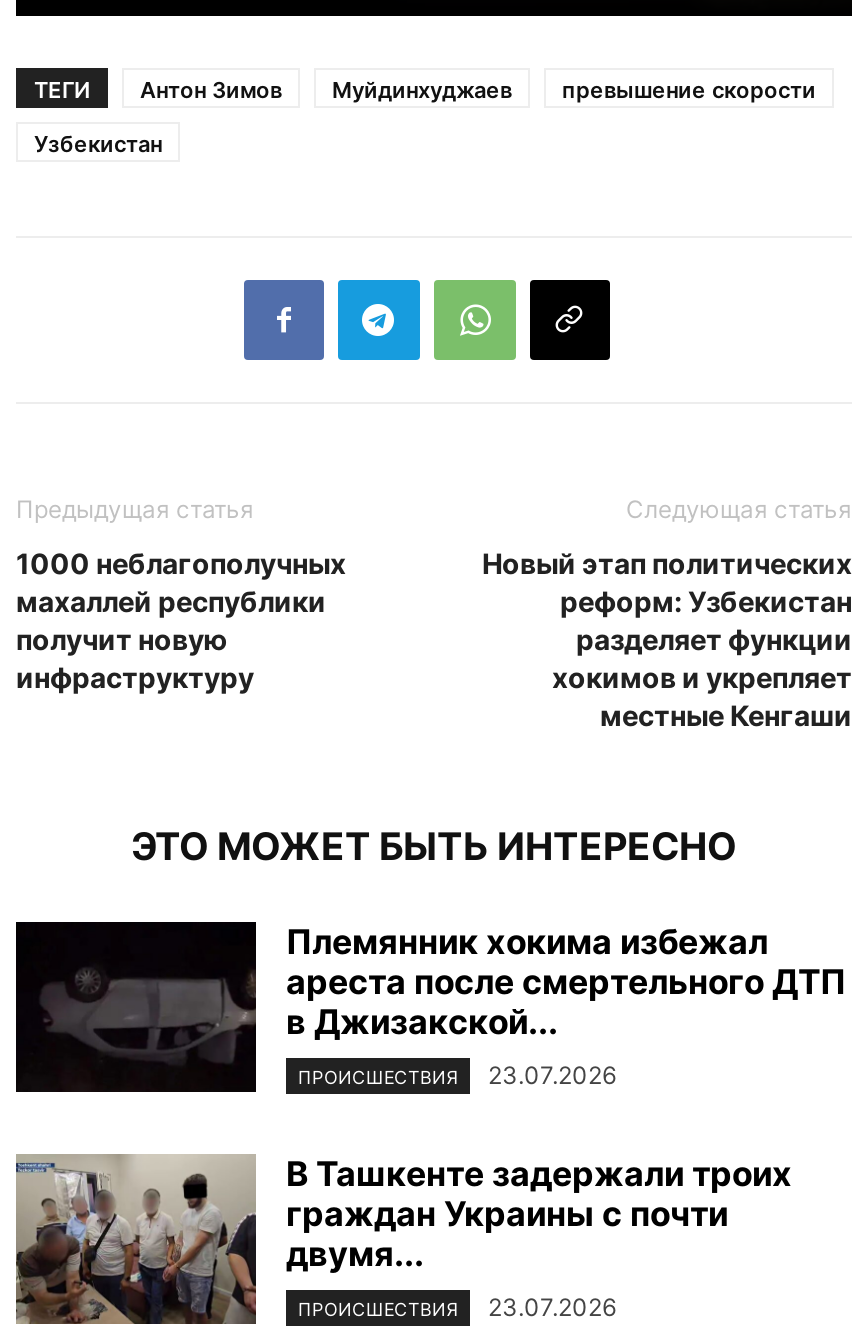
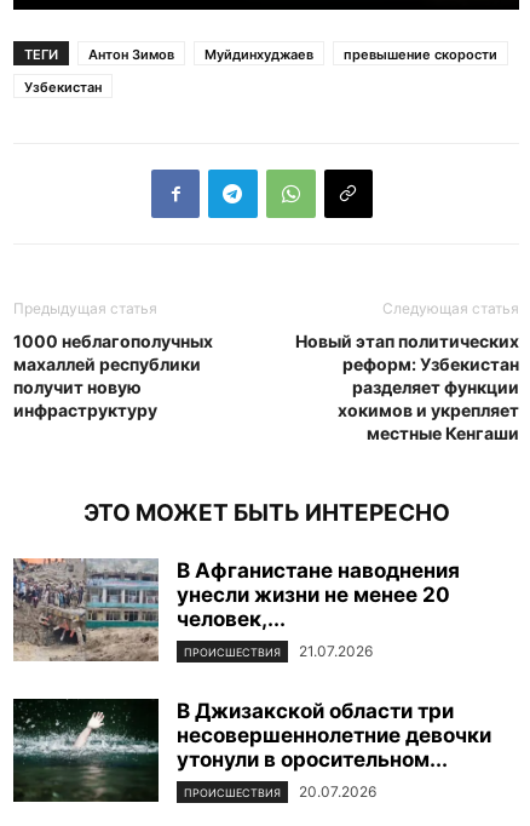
- [image]
- Племянник хокима избежал
- ареста после смертельного ДТП
- в Джизакской...
+ [image]
+ В Афганистане наводнения
+ унесли жизни не менее 20
+ человек,...

- ПРОИСШЕСТВИЯ 23.07.2026
+ ПРОИСШЕСТВИЯ 21.07.2026

- [image]
- В Ташкенте задержали троих
- граждан Украины с почти
- двумя...
+ [image]
+ В Джизакской области три
+ несовершеннолетние девочки
+ утонули в оросительном...

- ПРОИСШЕСТВИЯ 23.07.2026
+ ПРОИСШЕСТВИЯ 20.07.2026
